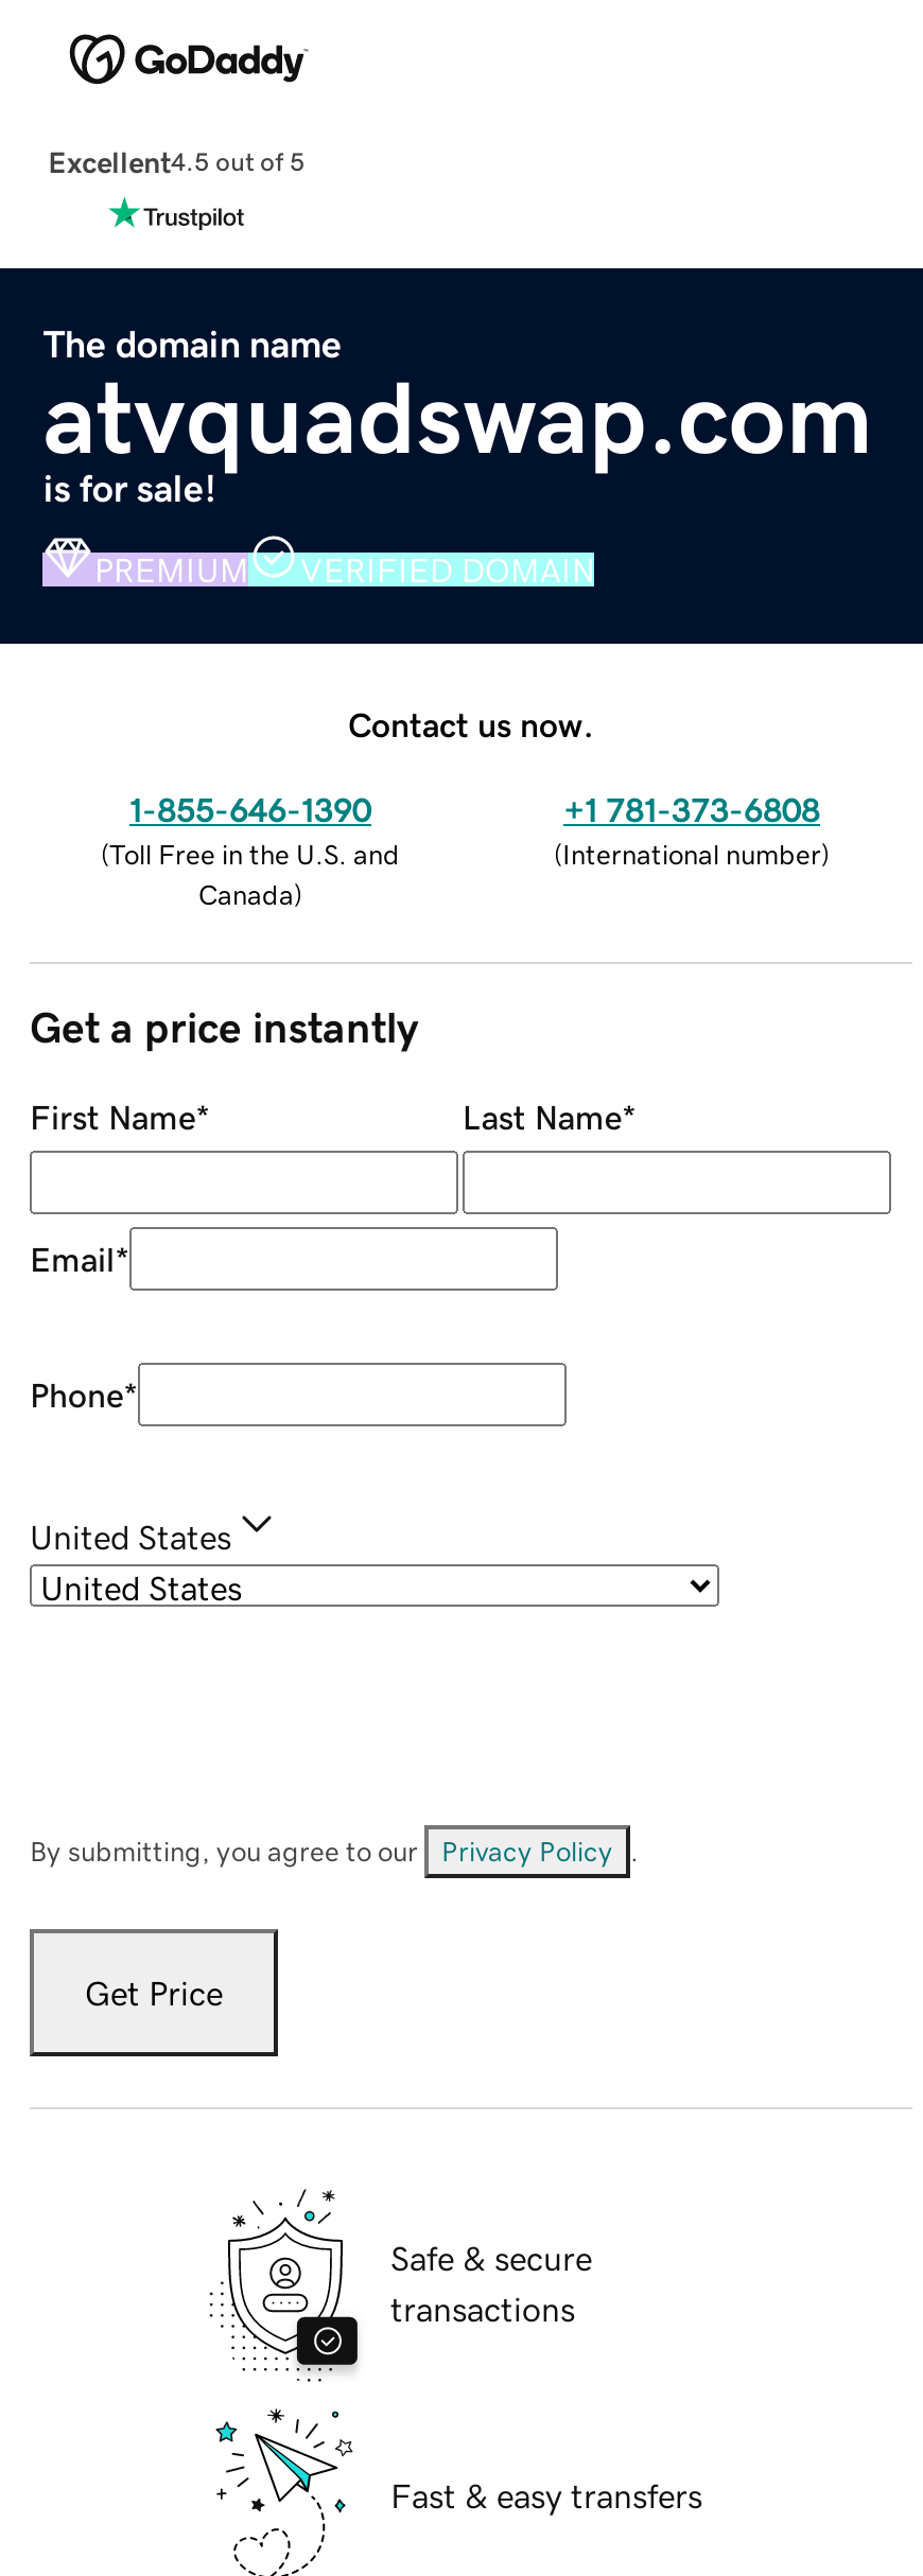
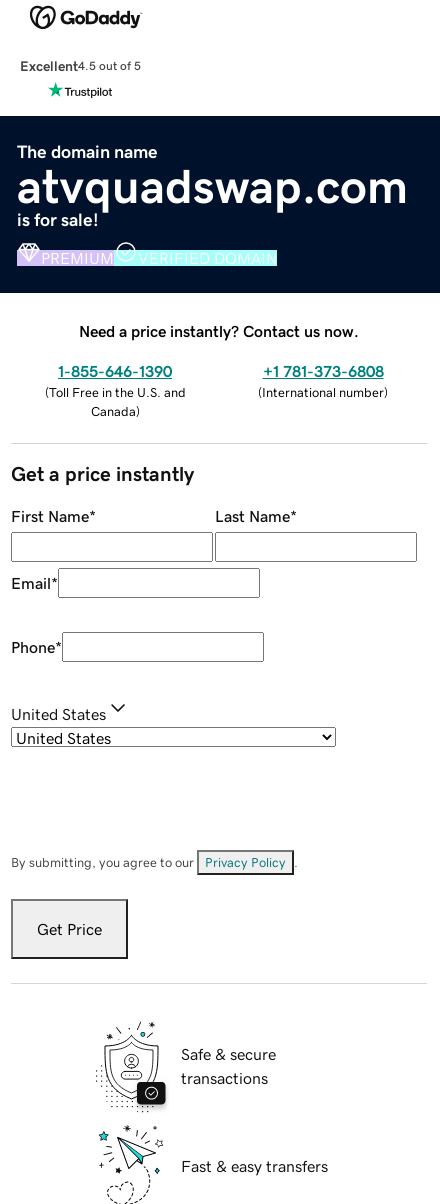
- Contact us now.
+ Need a price instantly? Contact us now.
